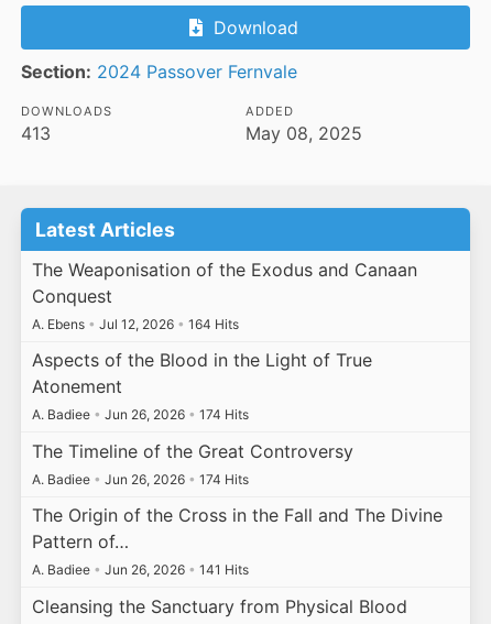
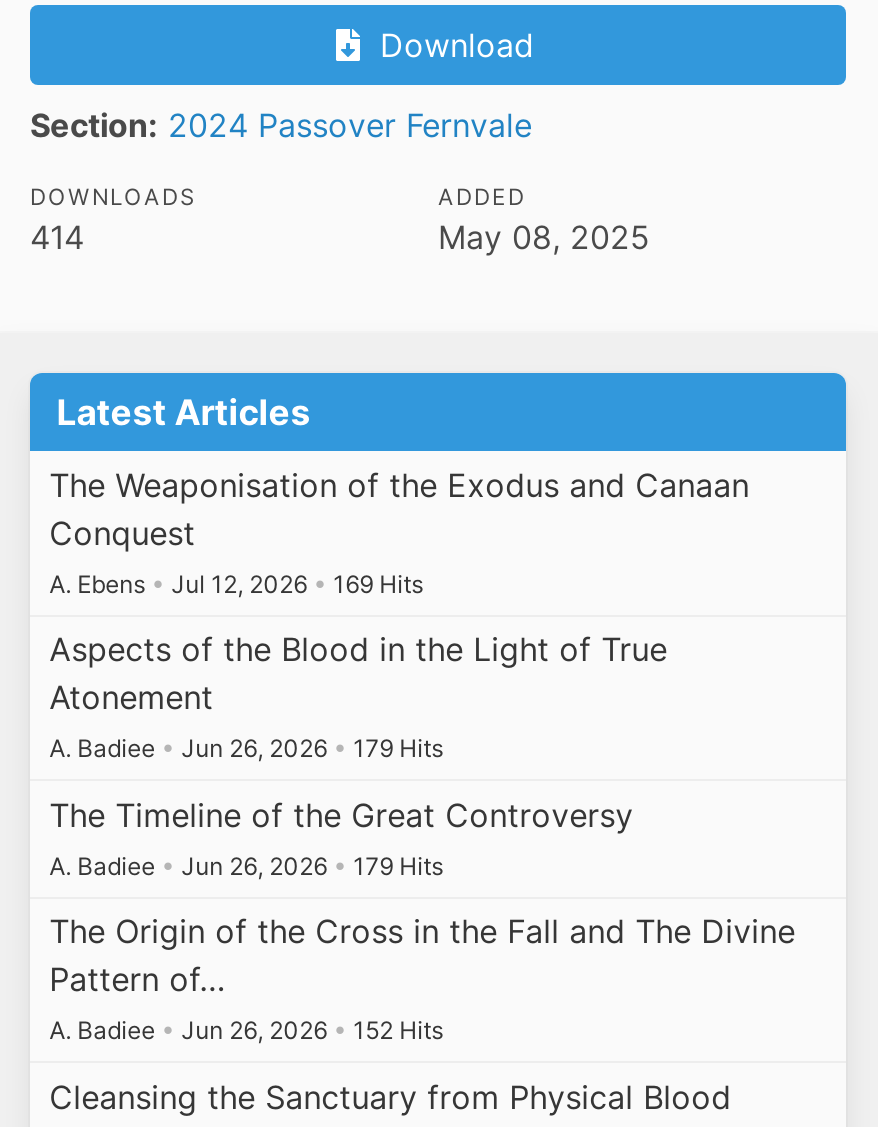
- 413
+ 414

- A. Ebens • Jul 12, 2026 • 164 Hits
+ A. Ebens • Jul 12, 2026 • 169 Hits

- A. Badiee • Jun 26, 2026 • 174 Hits
+ A. Badiee • Jun 26, 2026 • 179 Hits

- A. Badiee • Jun 26, 2026 • 174 Hits
+ A. Badiee • Jun 26, 2026 • 179 Hits

- A. Badiee • Jun 26, 2026 • 141 Hits
+ A. Badiee • Jun 26, 2026 • 152 Hits
